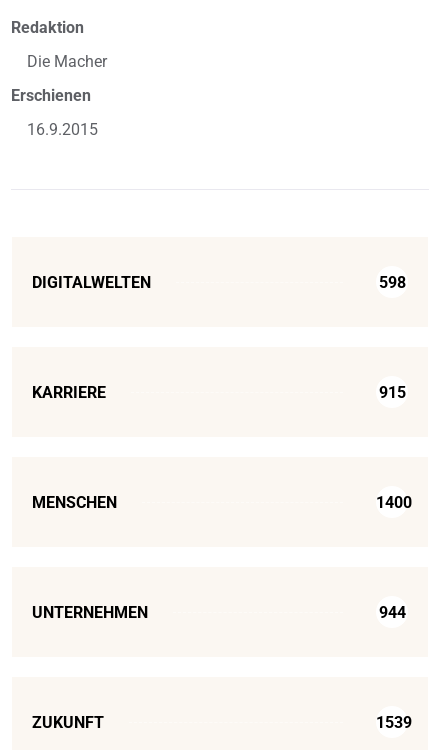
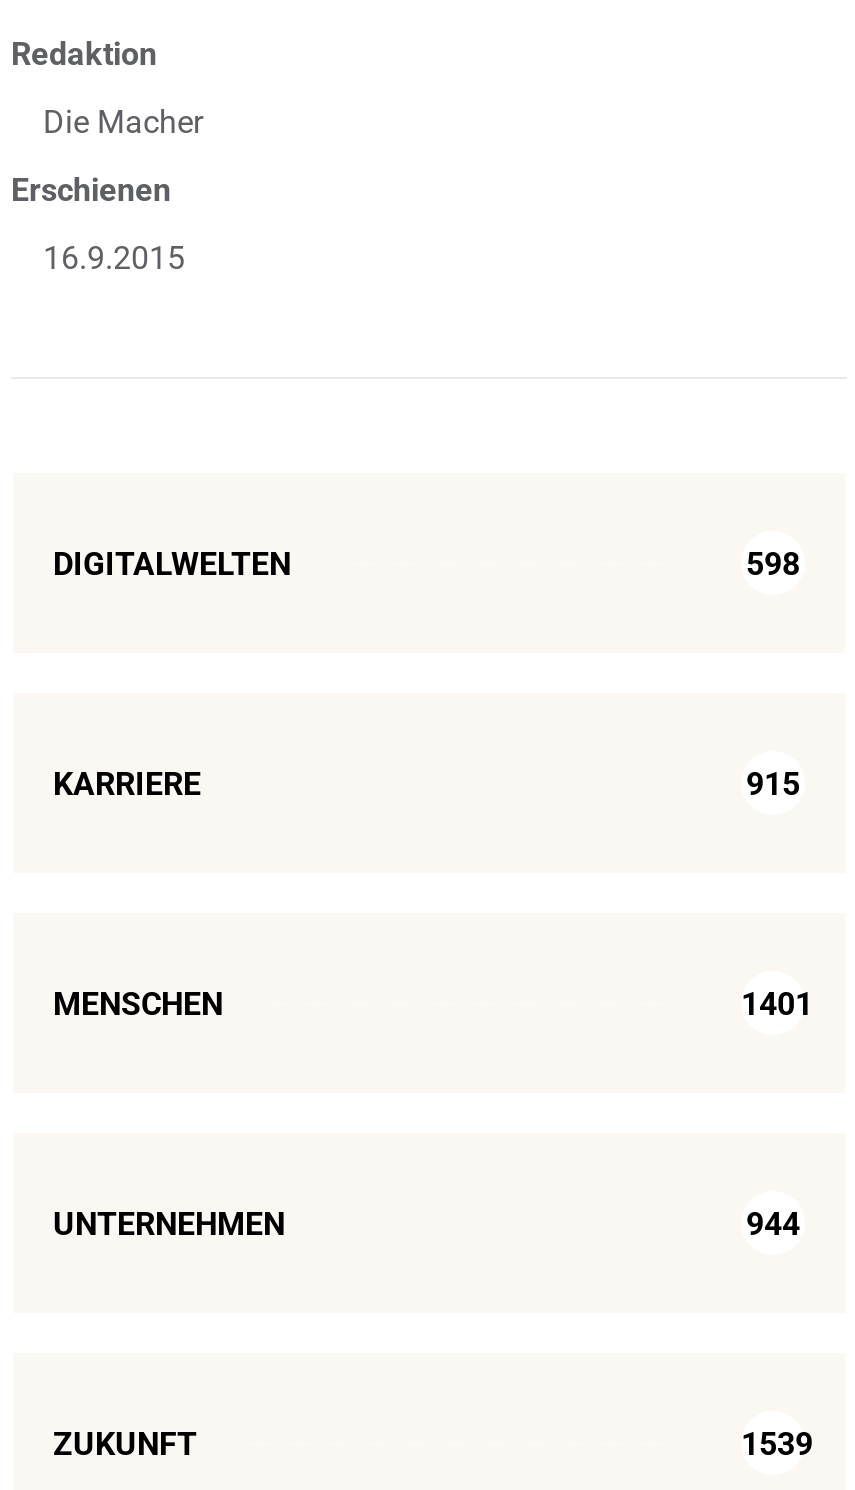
- 1400
+ 1401
